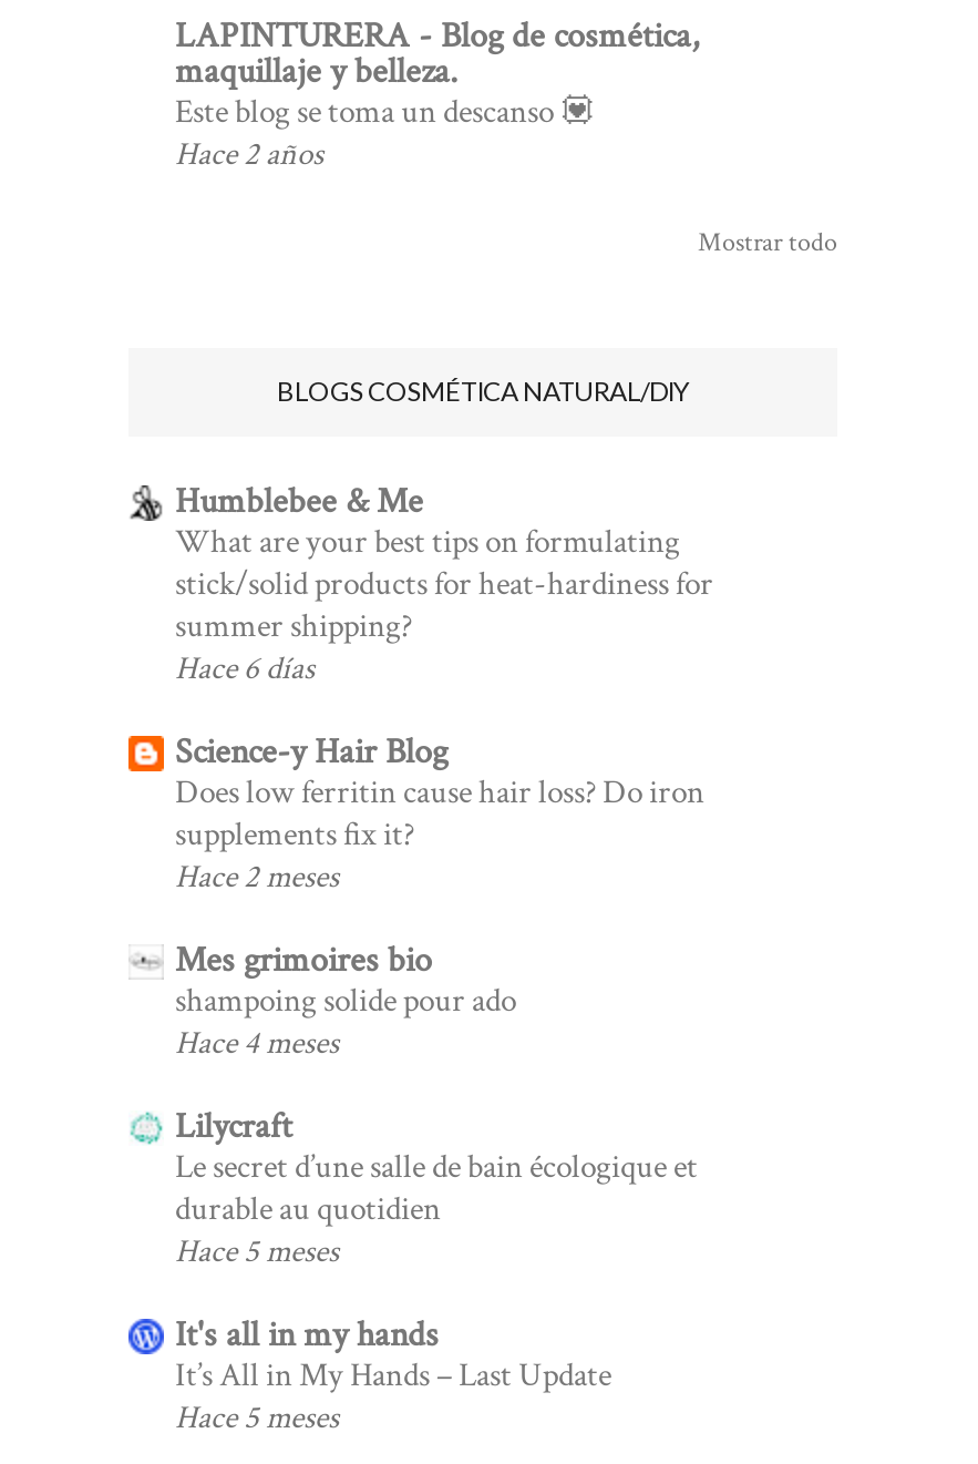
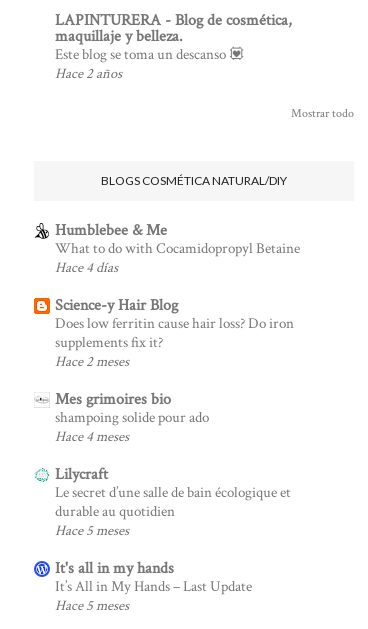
- What are your best tips on formulating
- stick/solid products for heat-hardiness for
- summer shipping?
- Hace 6 días
+ What to do with Cocamidopropyl Betaine
+ Hace 4 días
